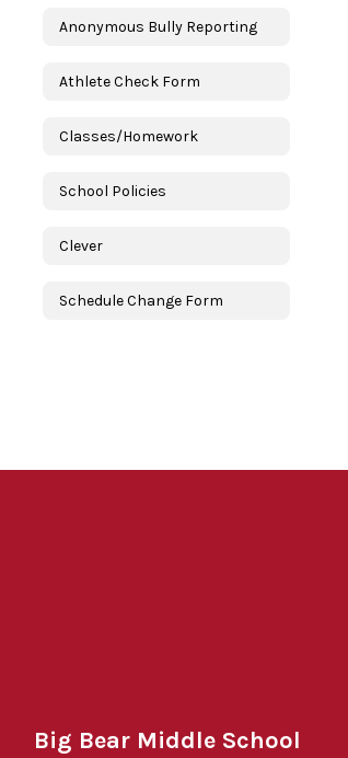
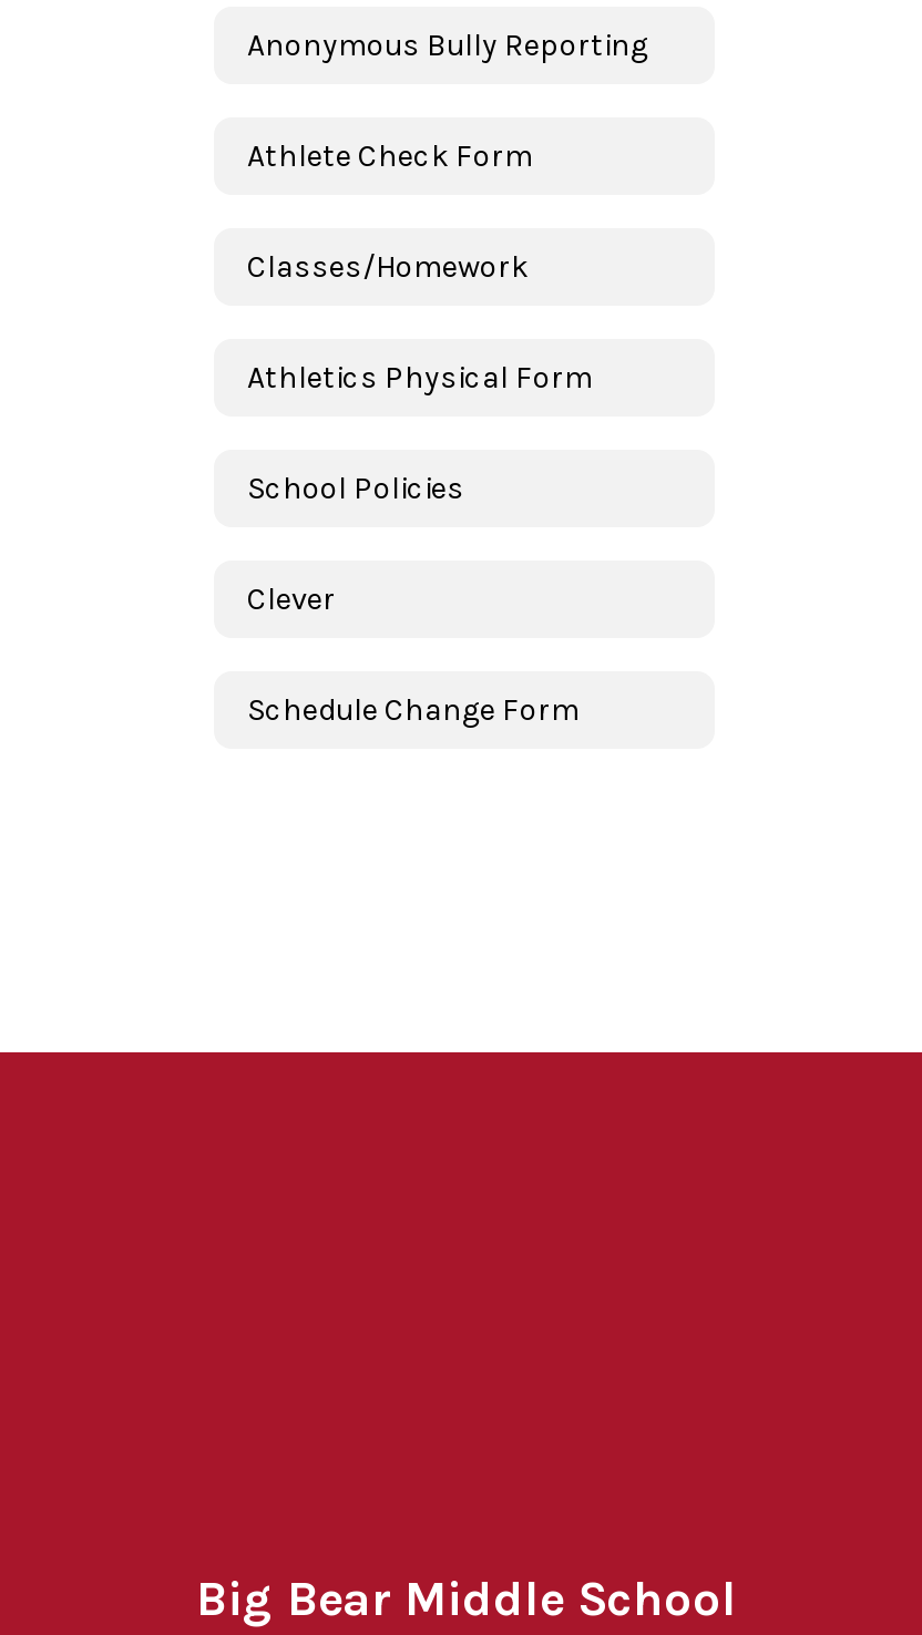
+ Athletics Physical Form
